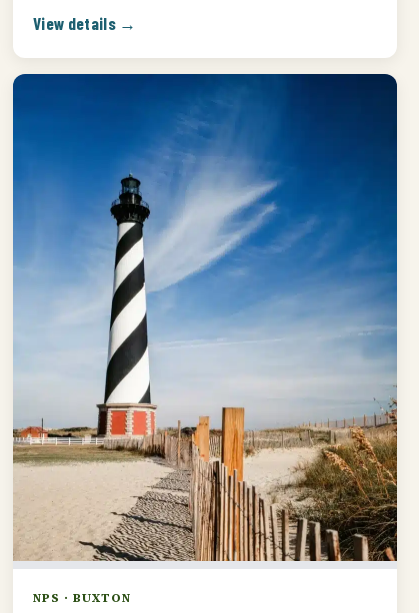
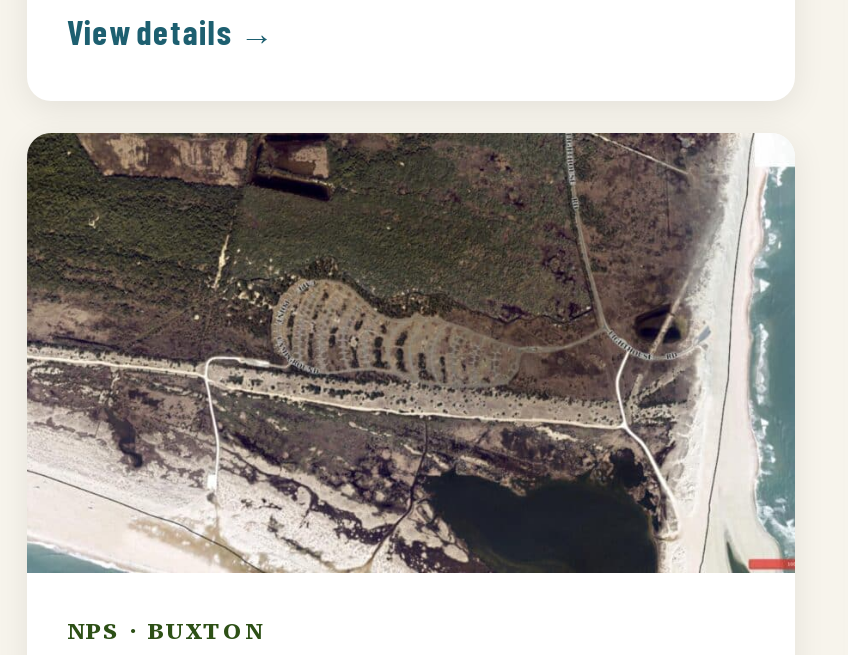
- [image]
+ [image]
